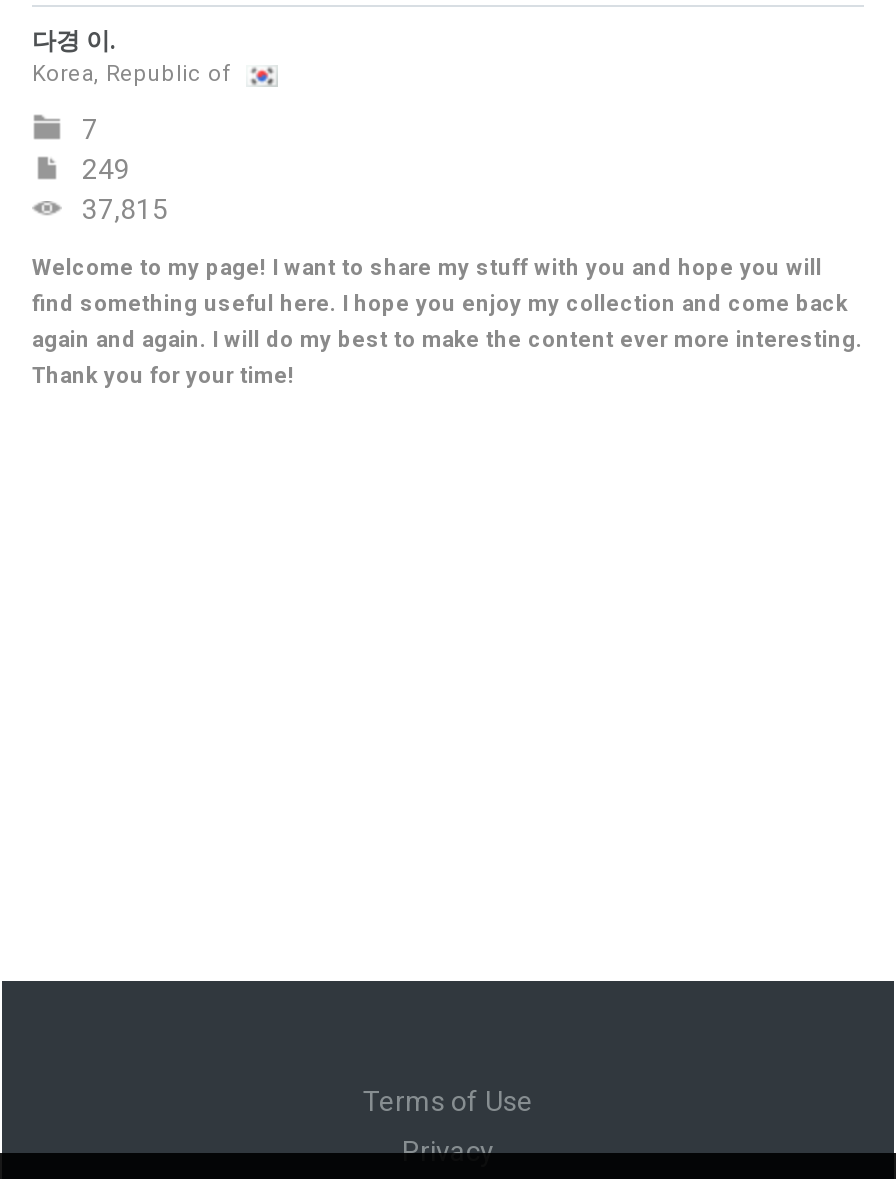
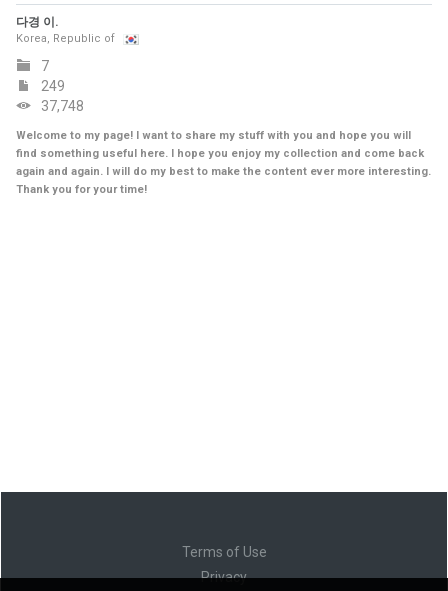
- 37,815
+ 37,748
